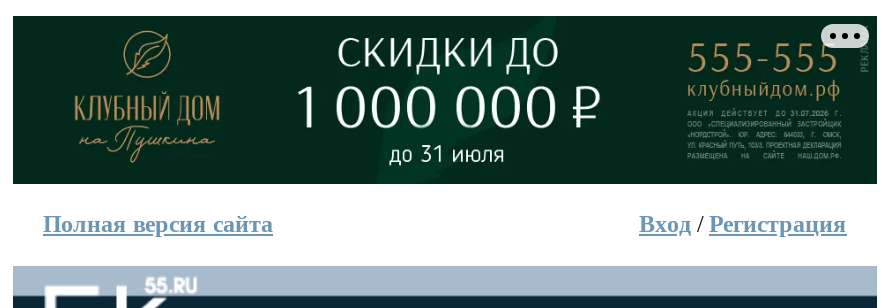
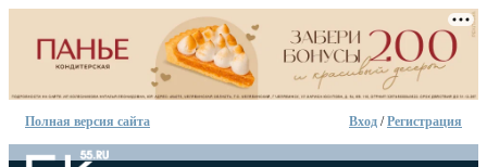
- [image]
+ [image]
